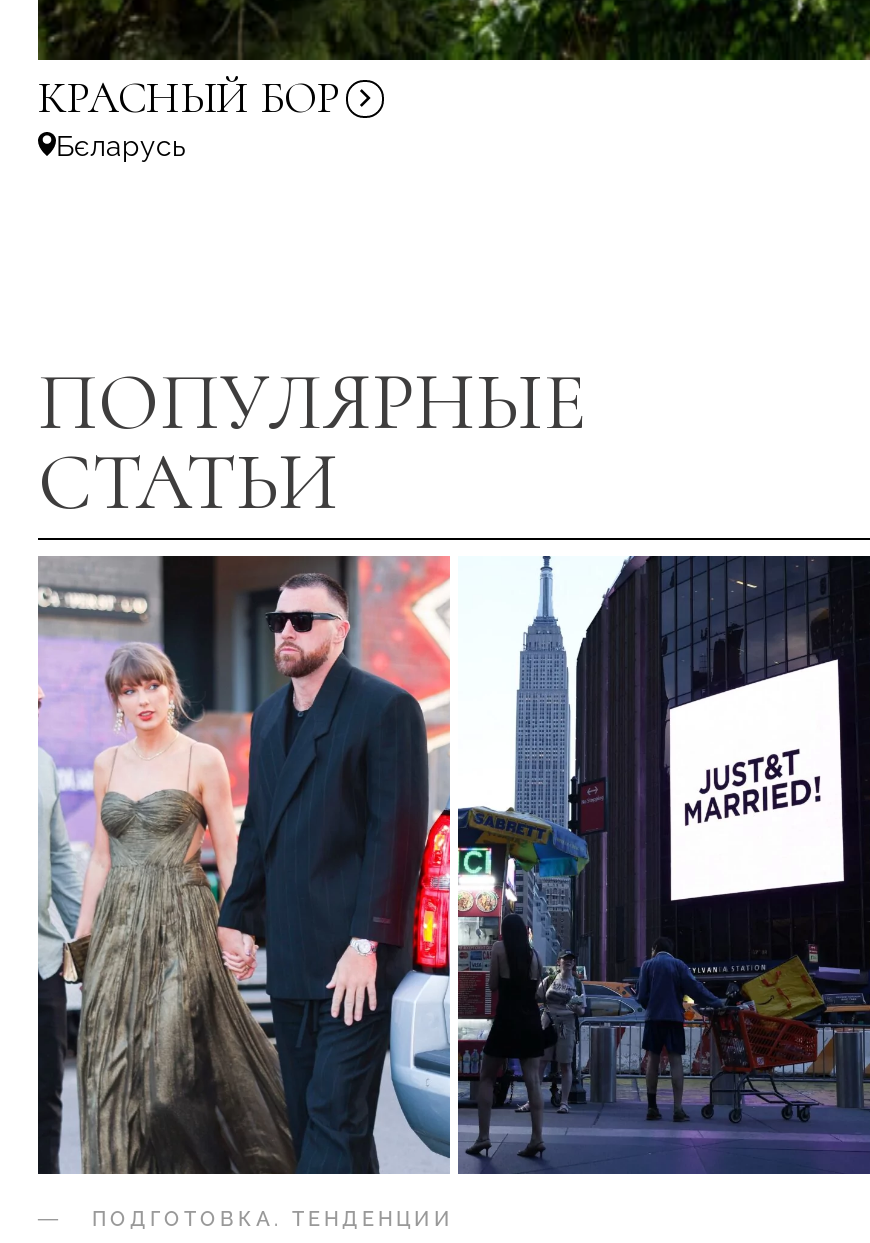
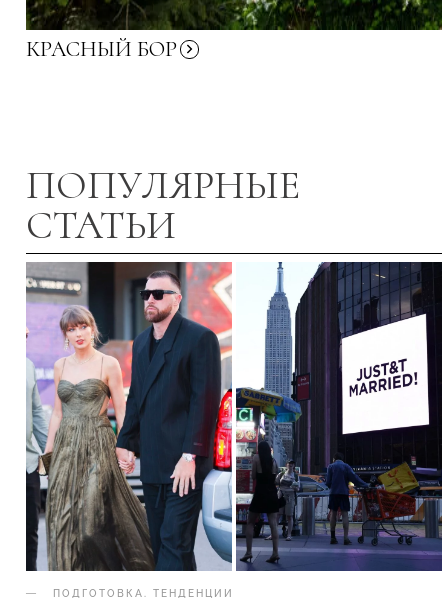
- Бєларусь
